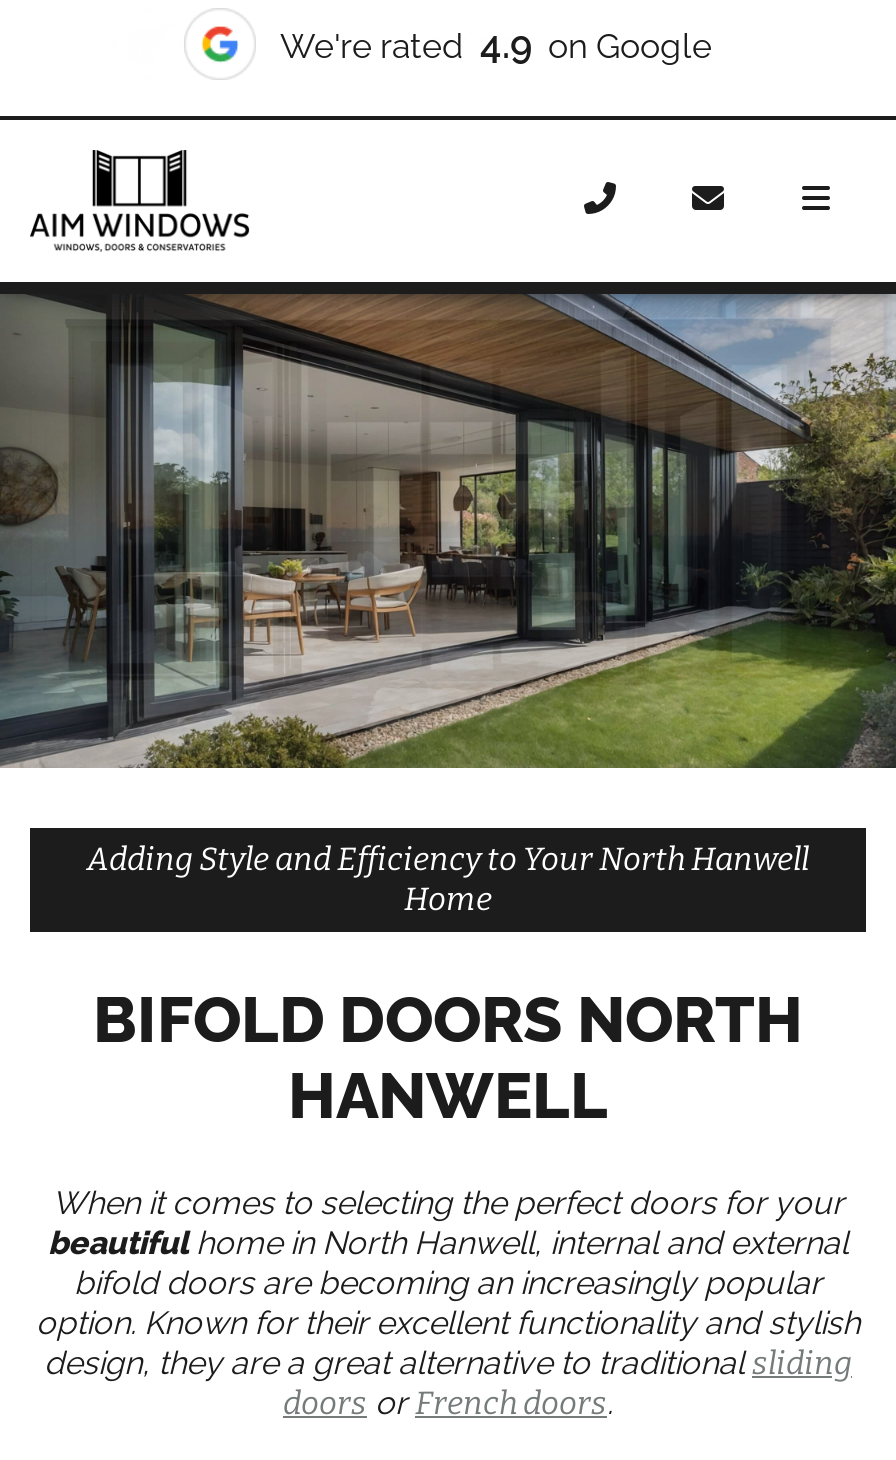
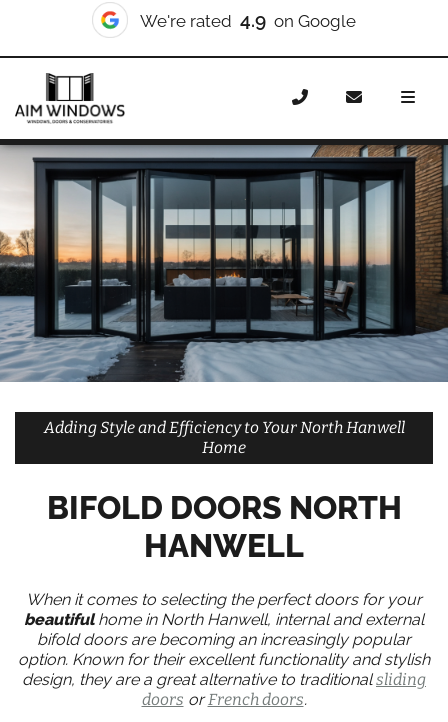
- [image]
+ [image]
